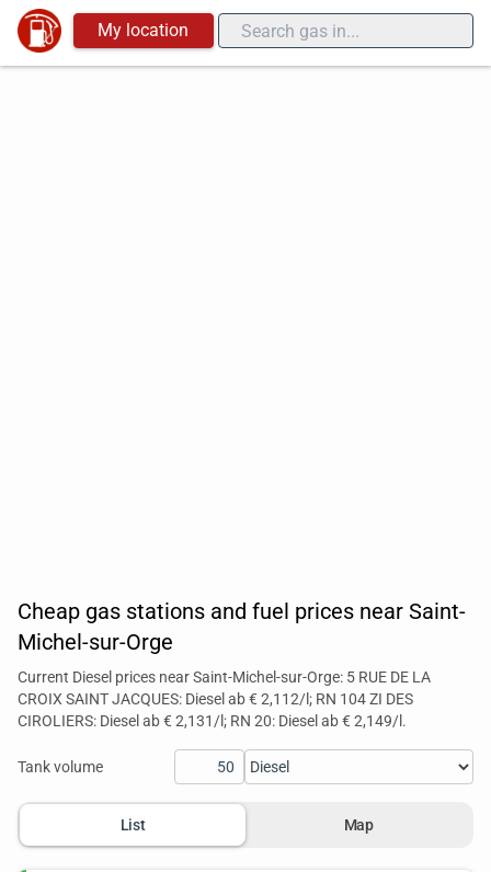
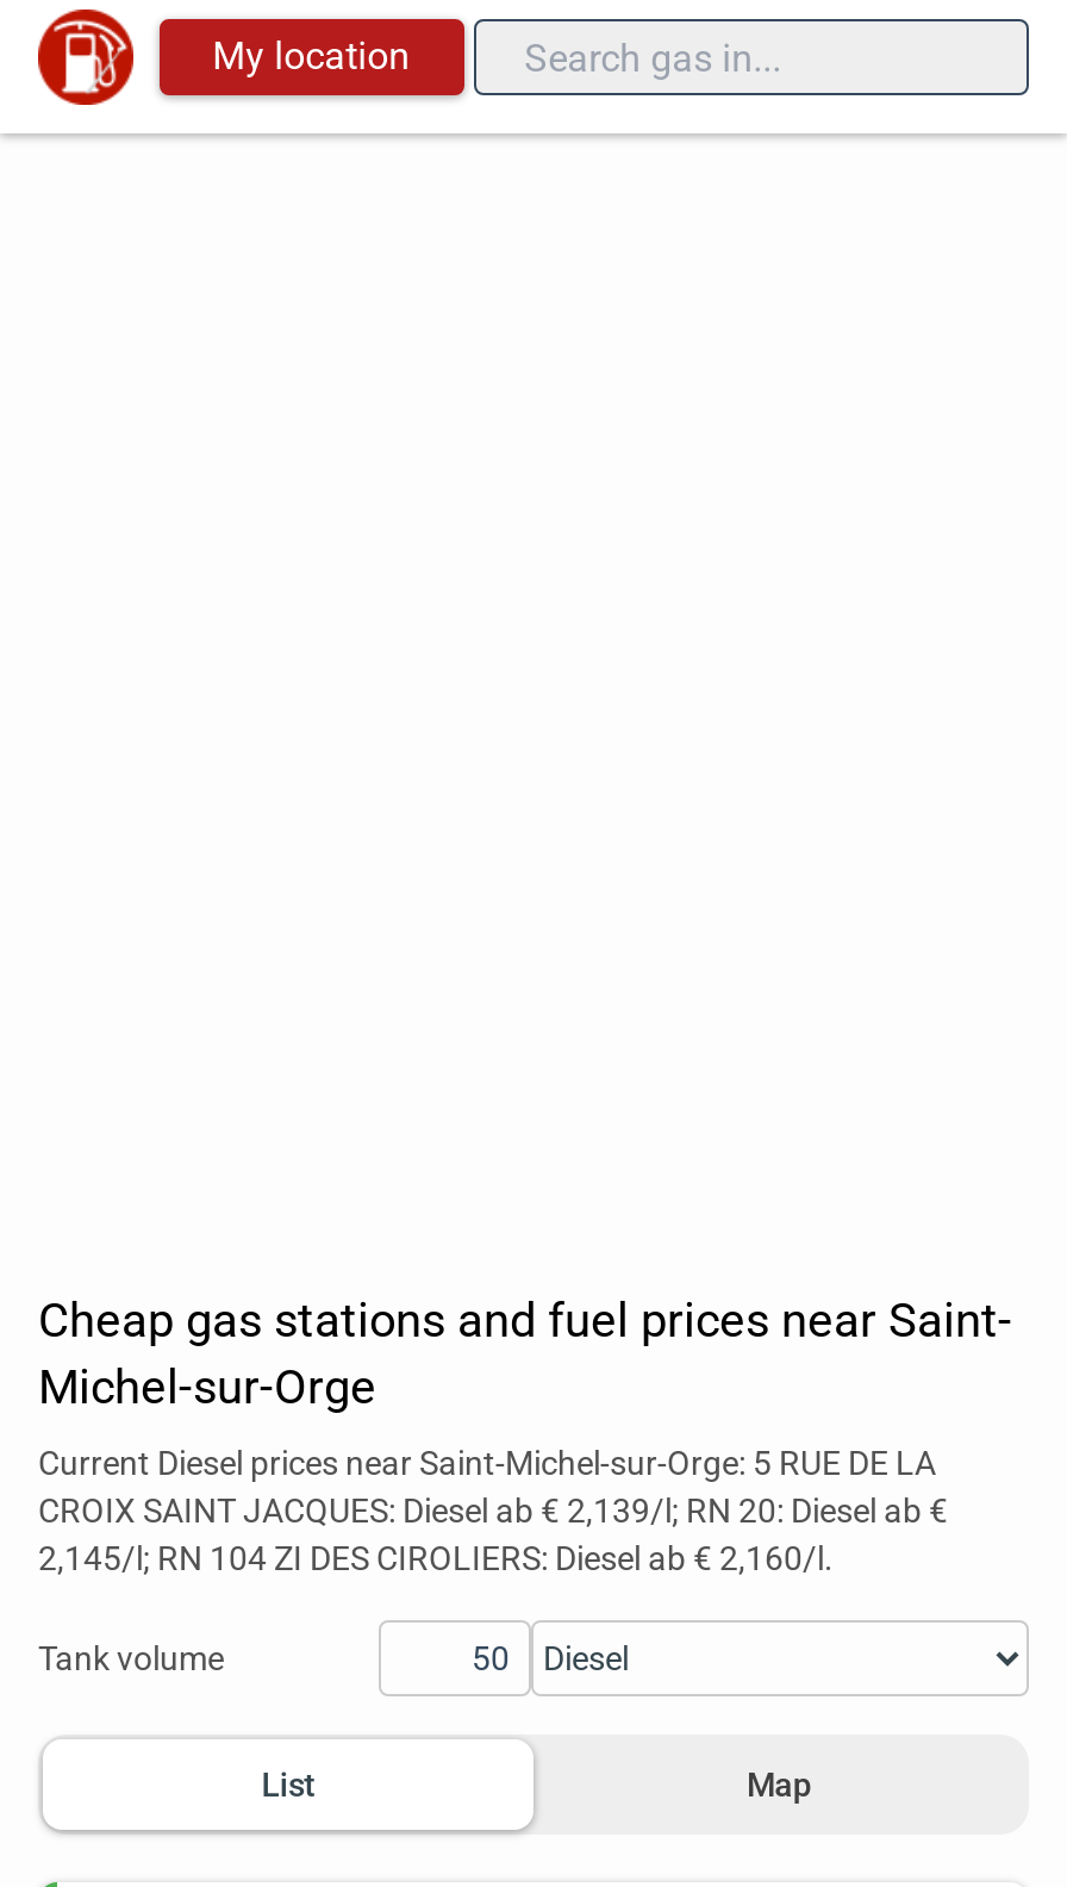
- CROIX SAINT JACQUES: Diesel ab € 2,112/l; RN 104 ZI DES
- CIROLIERS: Diesel ab € 2,131/l; RN 20: Diesel ab € 2,149/l.
+ CROIX SAINT JACQUES: Diesel ab € 2,139/l; RN 20: Diesel ab €
+ 2,145/l; RN 104 ZI DES CIROLIERS: Diesel ab € 2,160/l.
